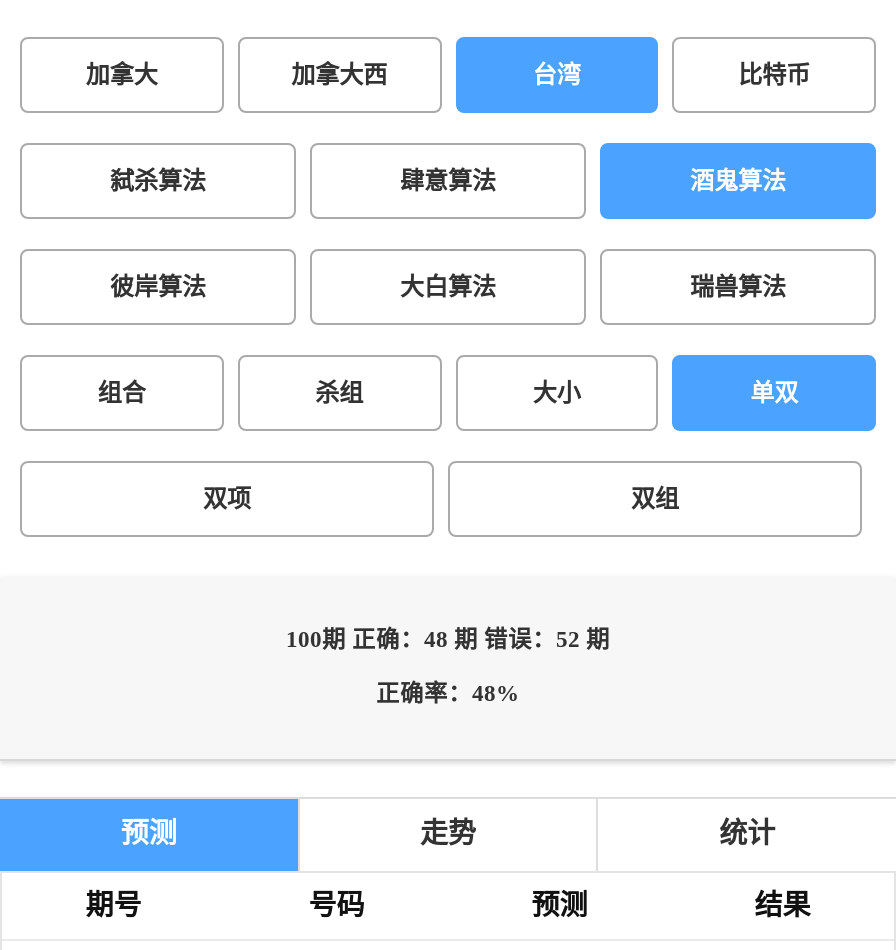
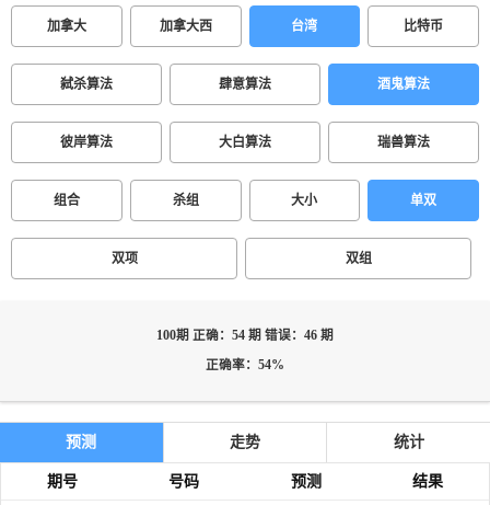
- 100期 正确：48 期 错误：52 期
+ 100期 正确：54 期 错误：46 期

- 正确率：48%
+ 正确率：54%
